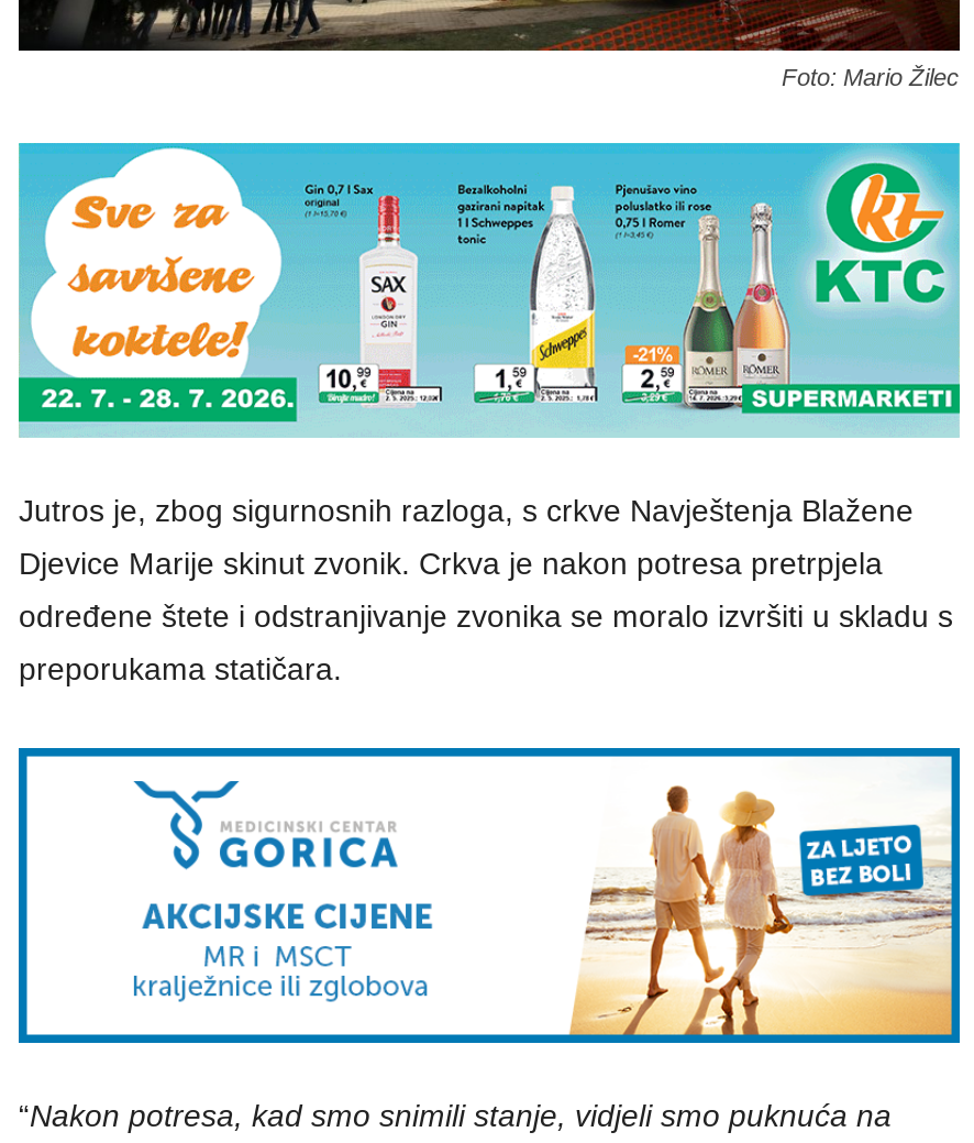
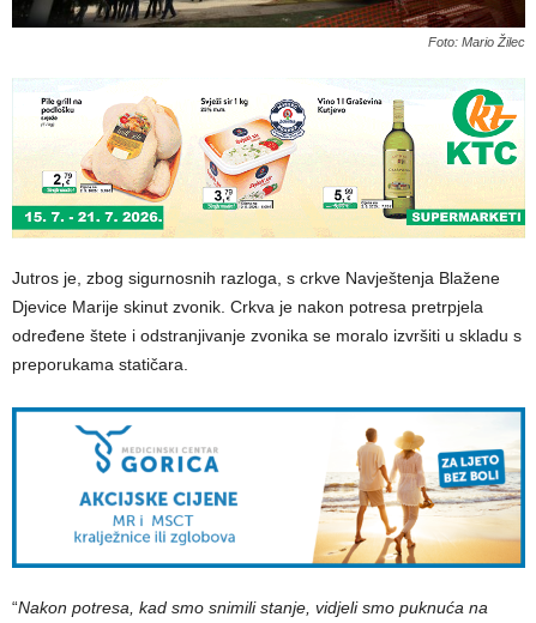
- [image]
+ [image]
